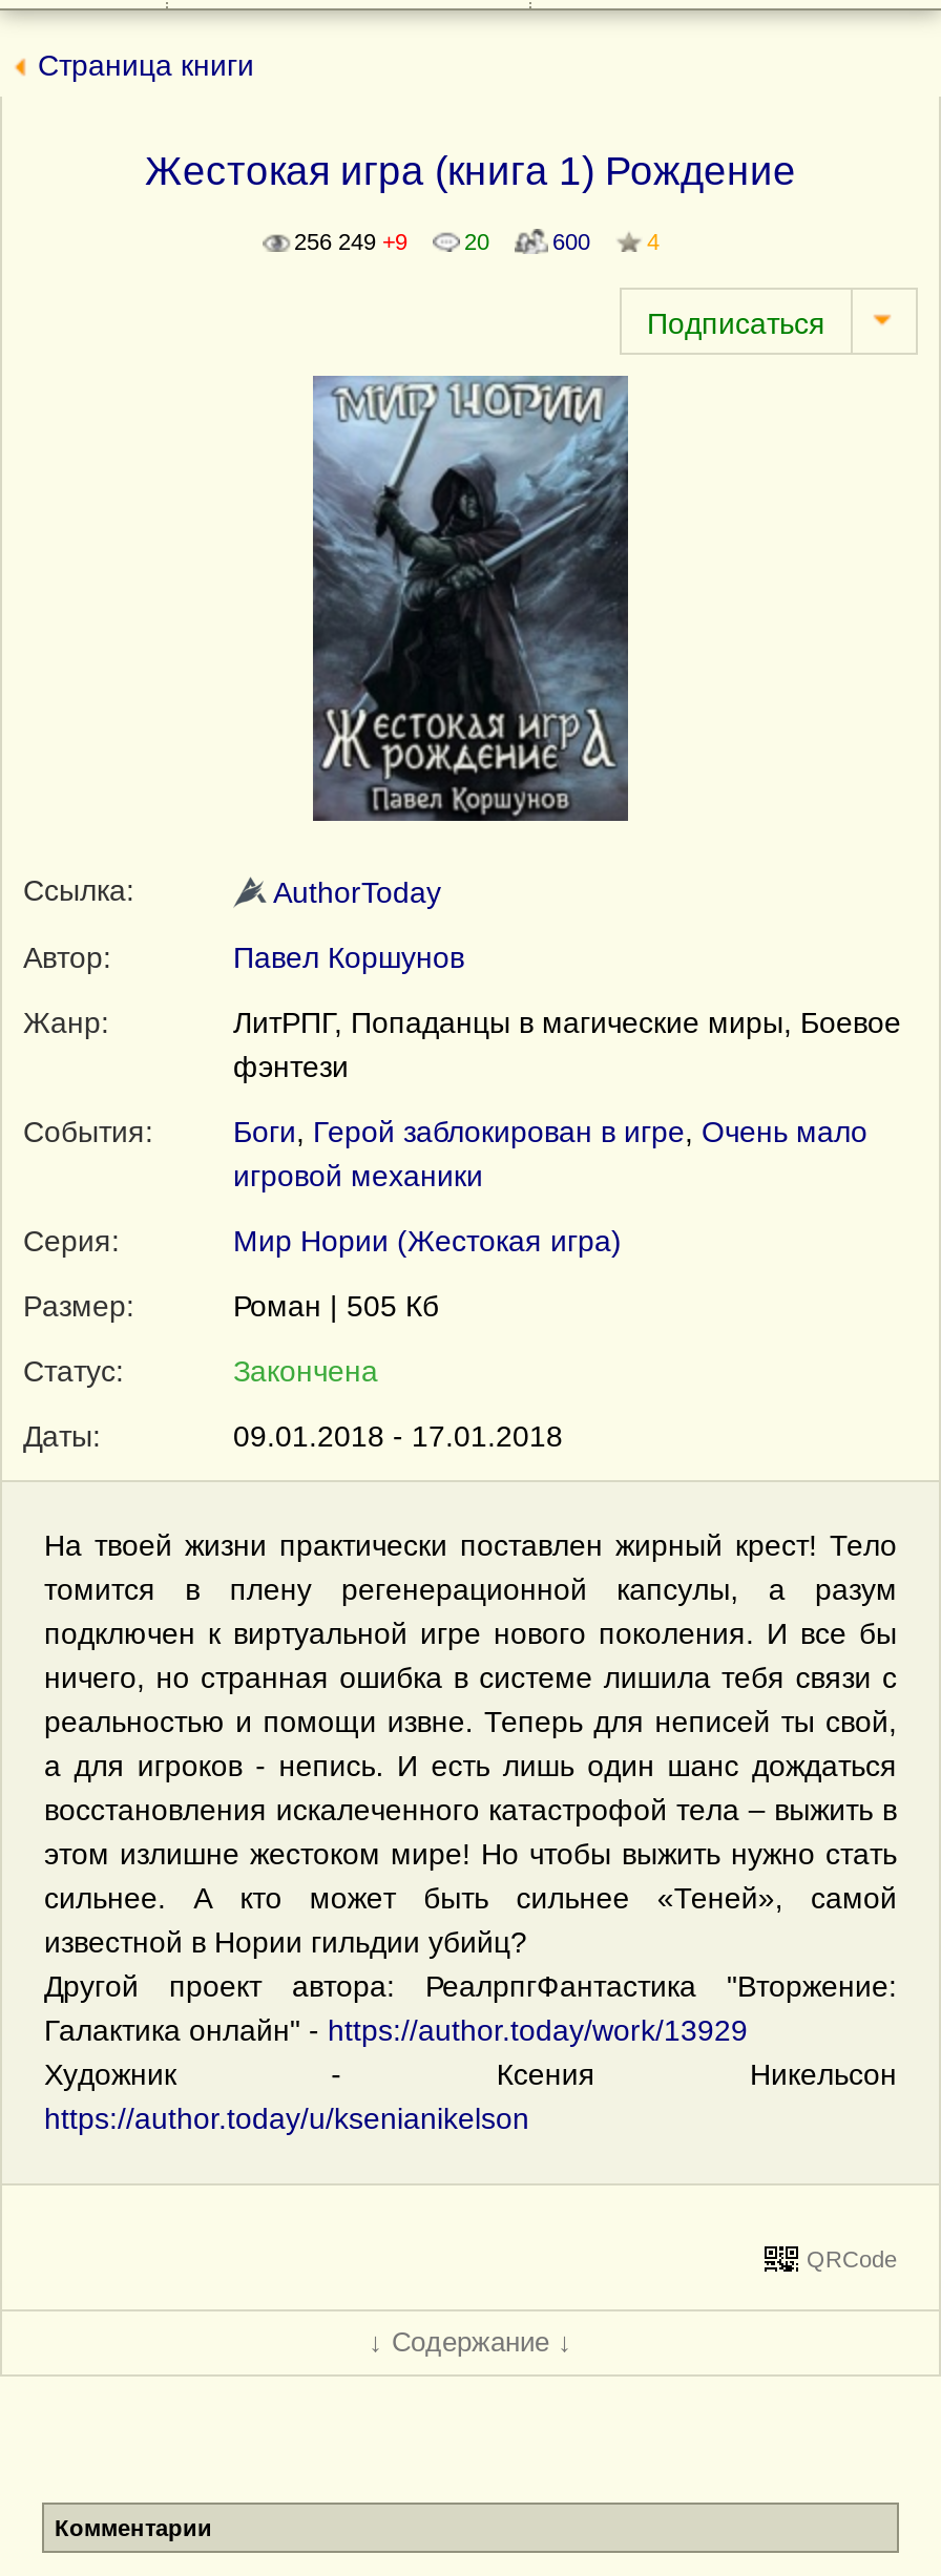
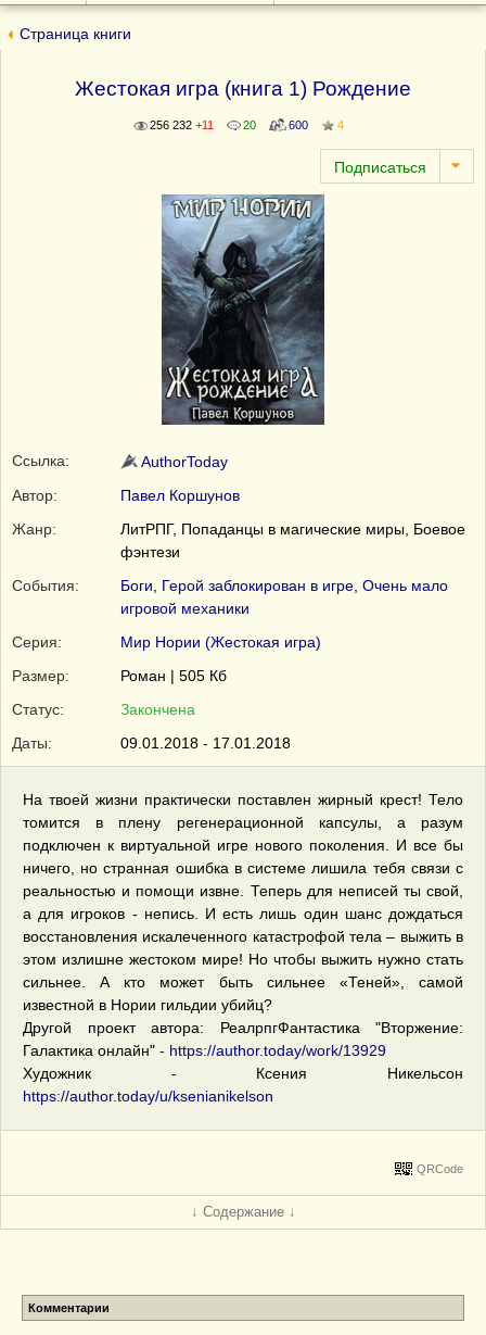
- 256 249 +9
+ 256 232 +11
